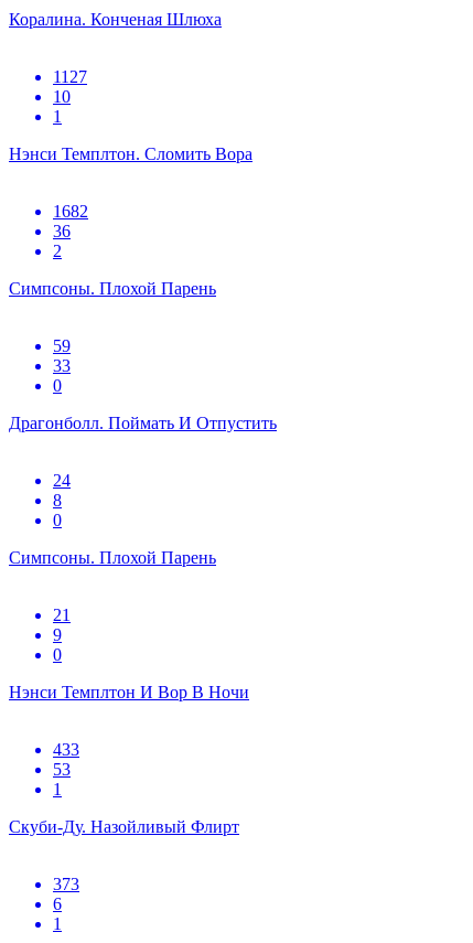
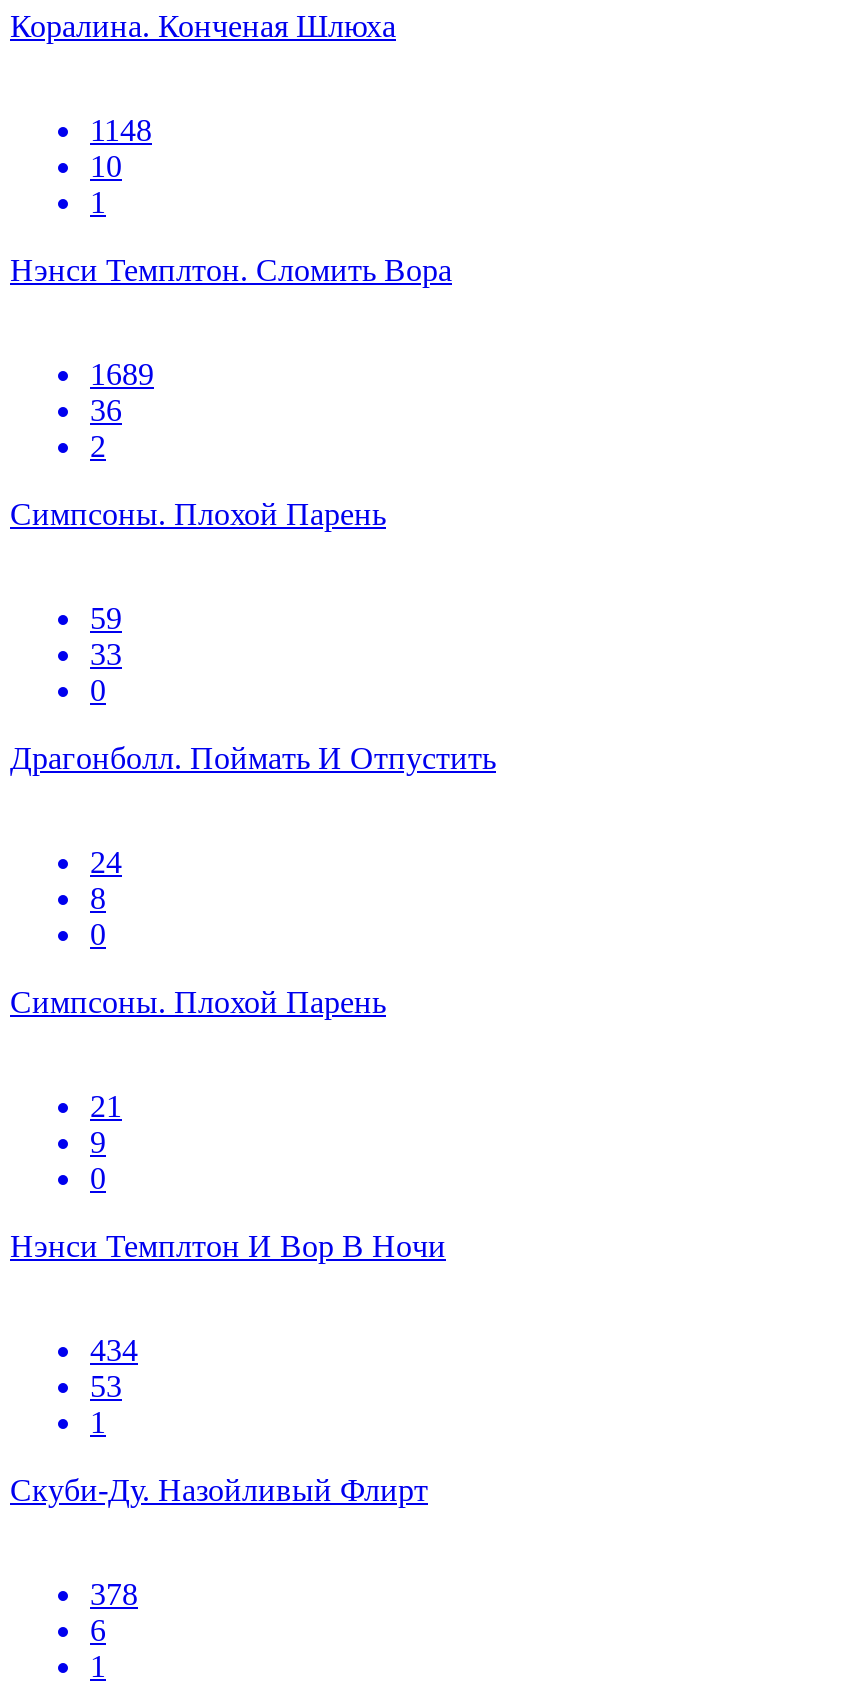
- 1127
+ 1148

- 1682
+ 1689

- 433
+ 434

- 373
+ 378
